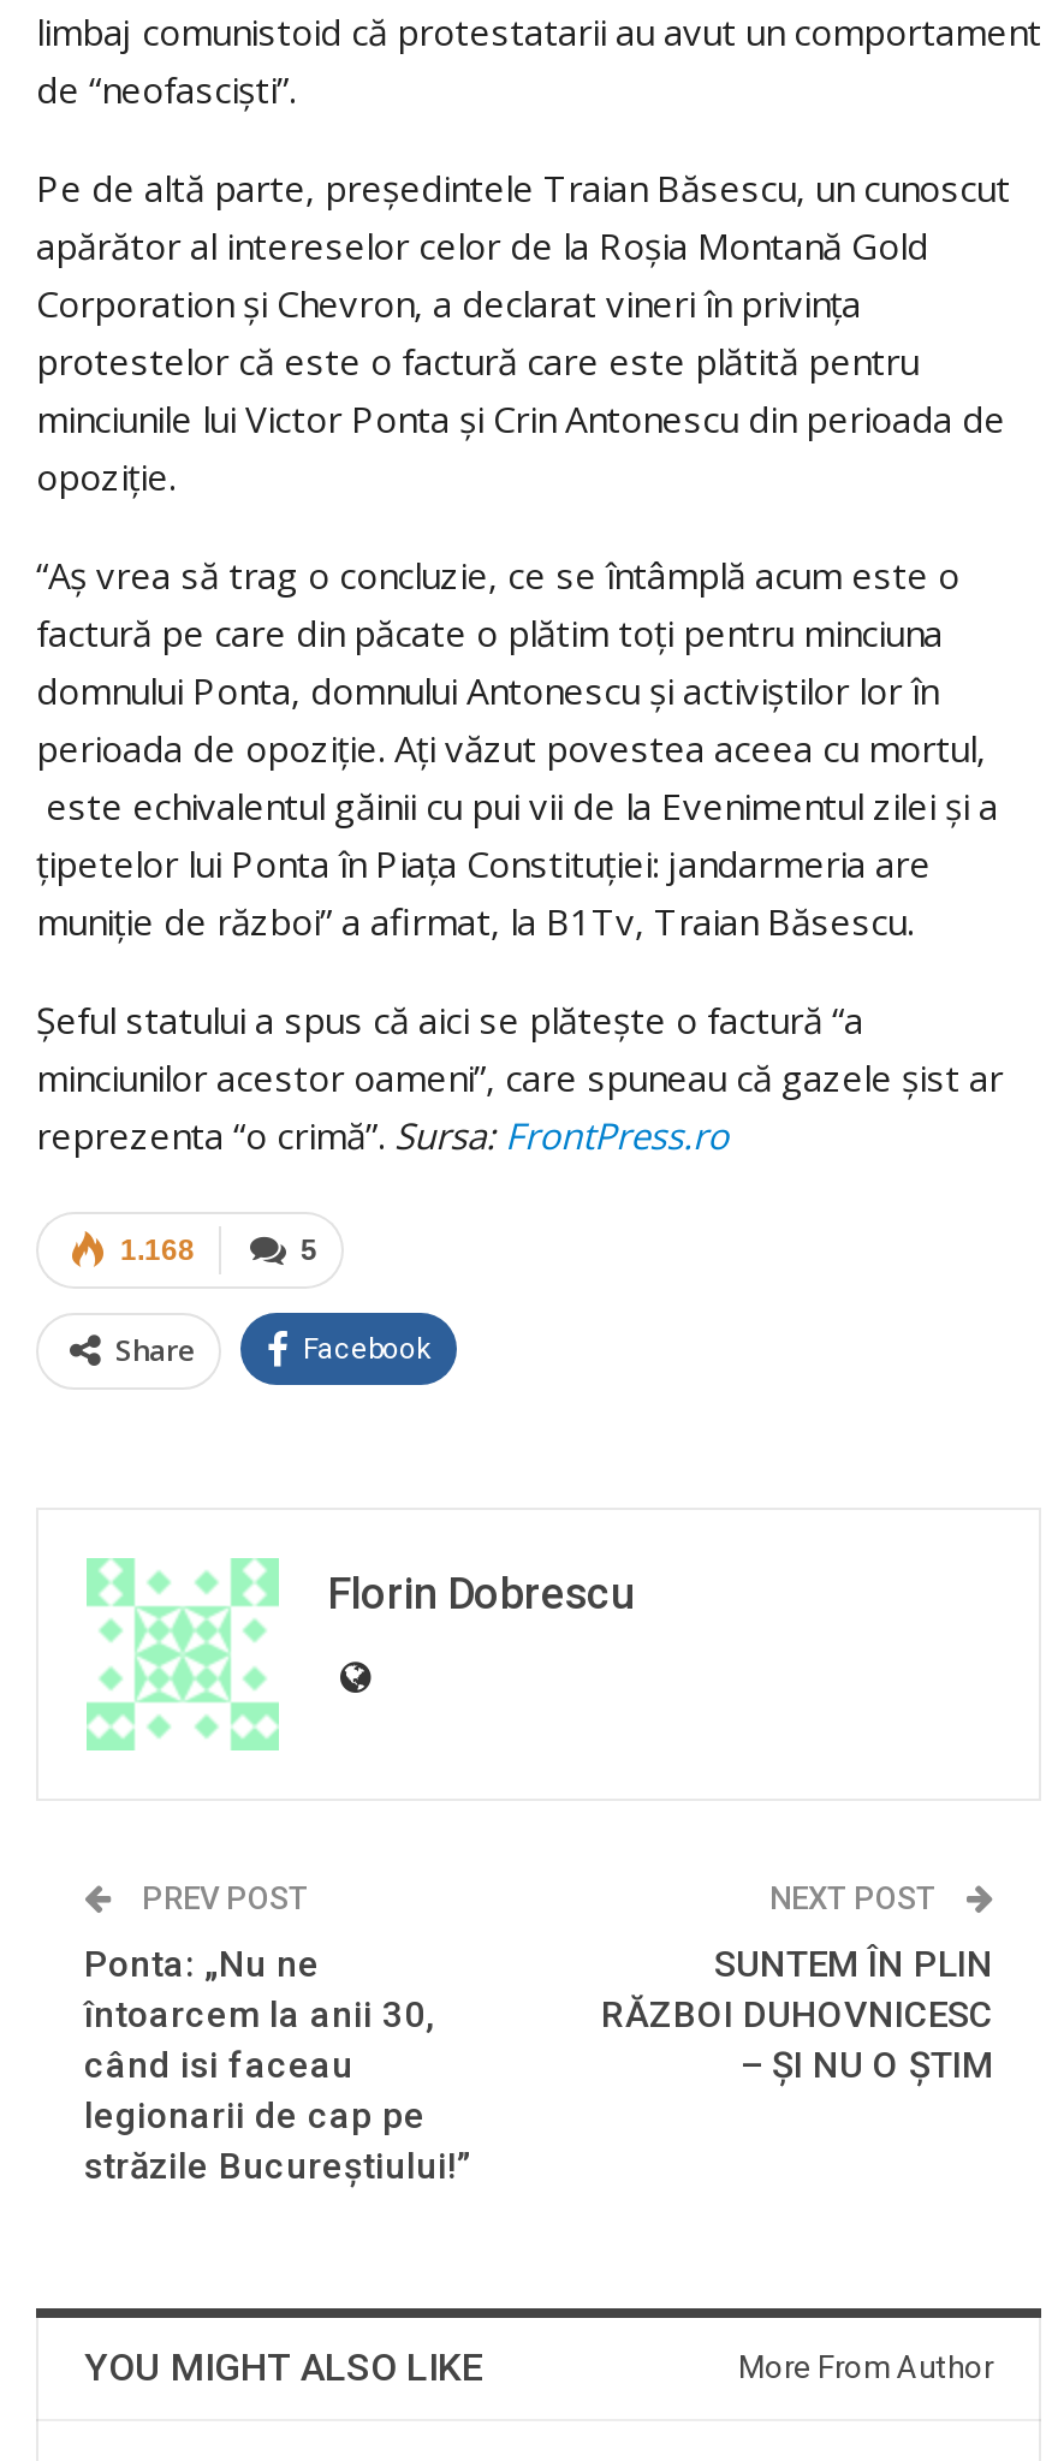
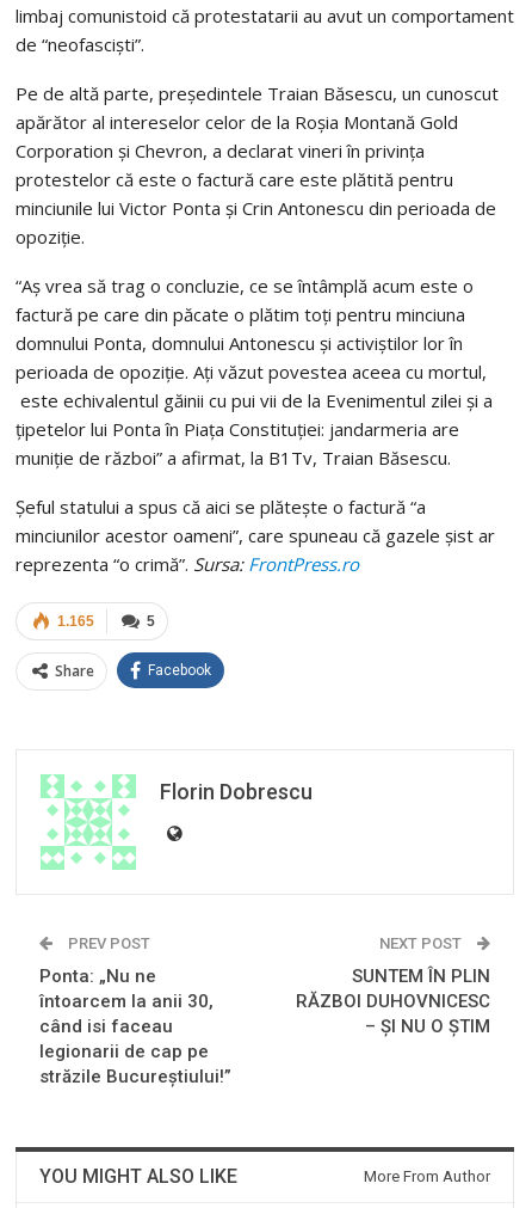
- 1.168
+ 1.165
